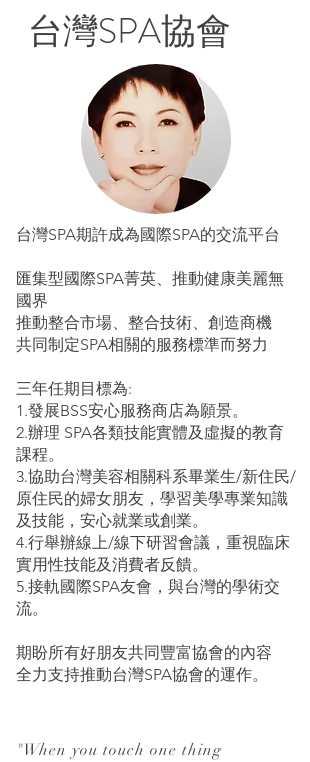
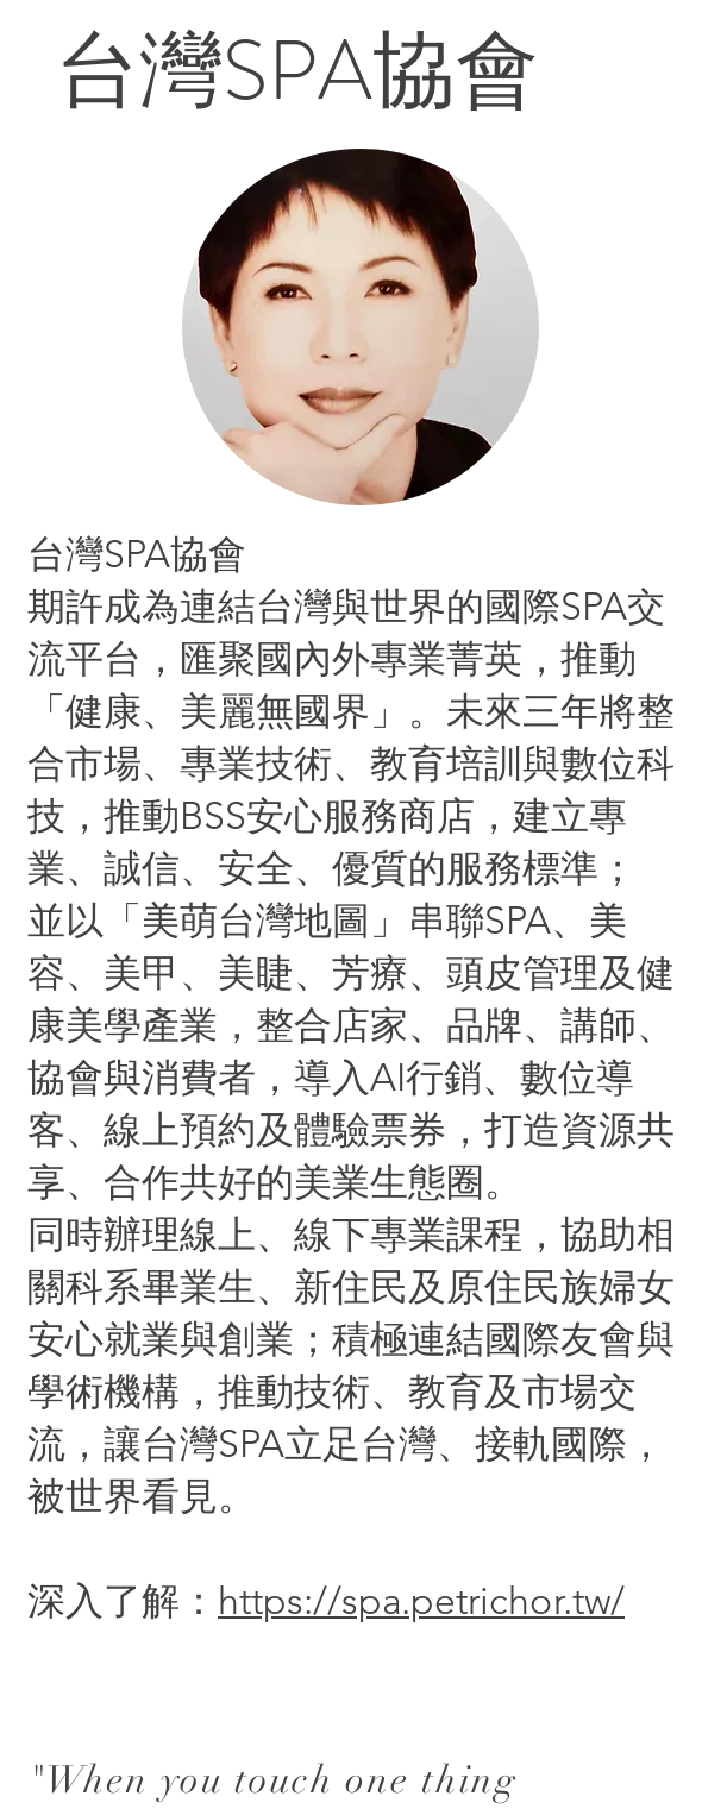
- 台灣SPA期許成為國際SPA的交流平台
- 匯集型國際SPA菁英、推動健康美麗無
- 國界
- 推動整合市場、整合技術、創造商機
- 共同制定SPA相關的服務標準而努力
- 三年任期目標為:
- 1.發展BSS安心服務商店為願景。
- 2.辦理 SPA各類技能實體及虛擬的教育
- 課程。
- 3.協助台灣美容相關科系畢業生/新住民/
- 原住民的婦女朋友，學習美學專業知識
- 及技能，安心就業或創業。
- 4.行舉辦線上/線下研習會議，重視臨床
- 實用性技能及消費者反饋。
- 5.接軌國際SPA友會，與台灣的學術交
- 流。
- 期盼所有好朋友共同豐富協會的內容
- 全力支持推動台灣SPA協會的運作。
+ 台灣SPA協會
+ 期許成為連結台灣與世界的國際SPA交
+ 流平台，匯聚國內外專業菁英，推動
+ 「健康、美麗無國界」。未來三年將整
+ 合市場、專業技術、教育培訓與數位科
+ 技，推動BSS安心服務商店，建立專
+ 業、誠信、安全、優質的服務標準；
+ 並以「美萌台灣地圖」串聯SPA、美
+ 容、美甲、美睫、芳療、頭皮管理及健
+ 康美學產業，整合店家、品牌、講師、
+ 協會與消費者，導入AI行銷、數位導
+ 客、線上預約及體驗票券，打造資源共
+ 享、合作共好的美業生態圈。
+ 同時辦理線上、線下專業課程，協助相
+ 關科系畢業生、新住民及原住民族婦女
+ 安心就業與創業；積極連結國際友會與
+ 學術機構，推動技術、教育及市場交
+ 流，讓台灣SPA立足台灣、接軌國際，
+ 被世界看見。
+ 深入了解：https://spa.petrichor.tw/
